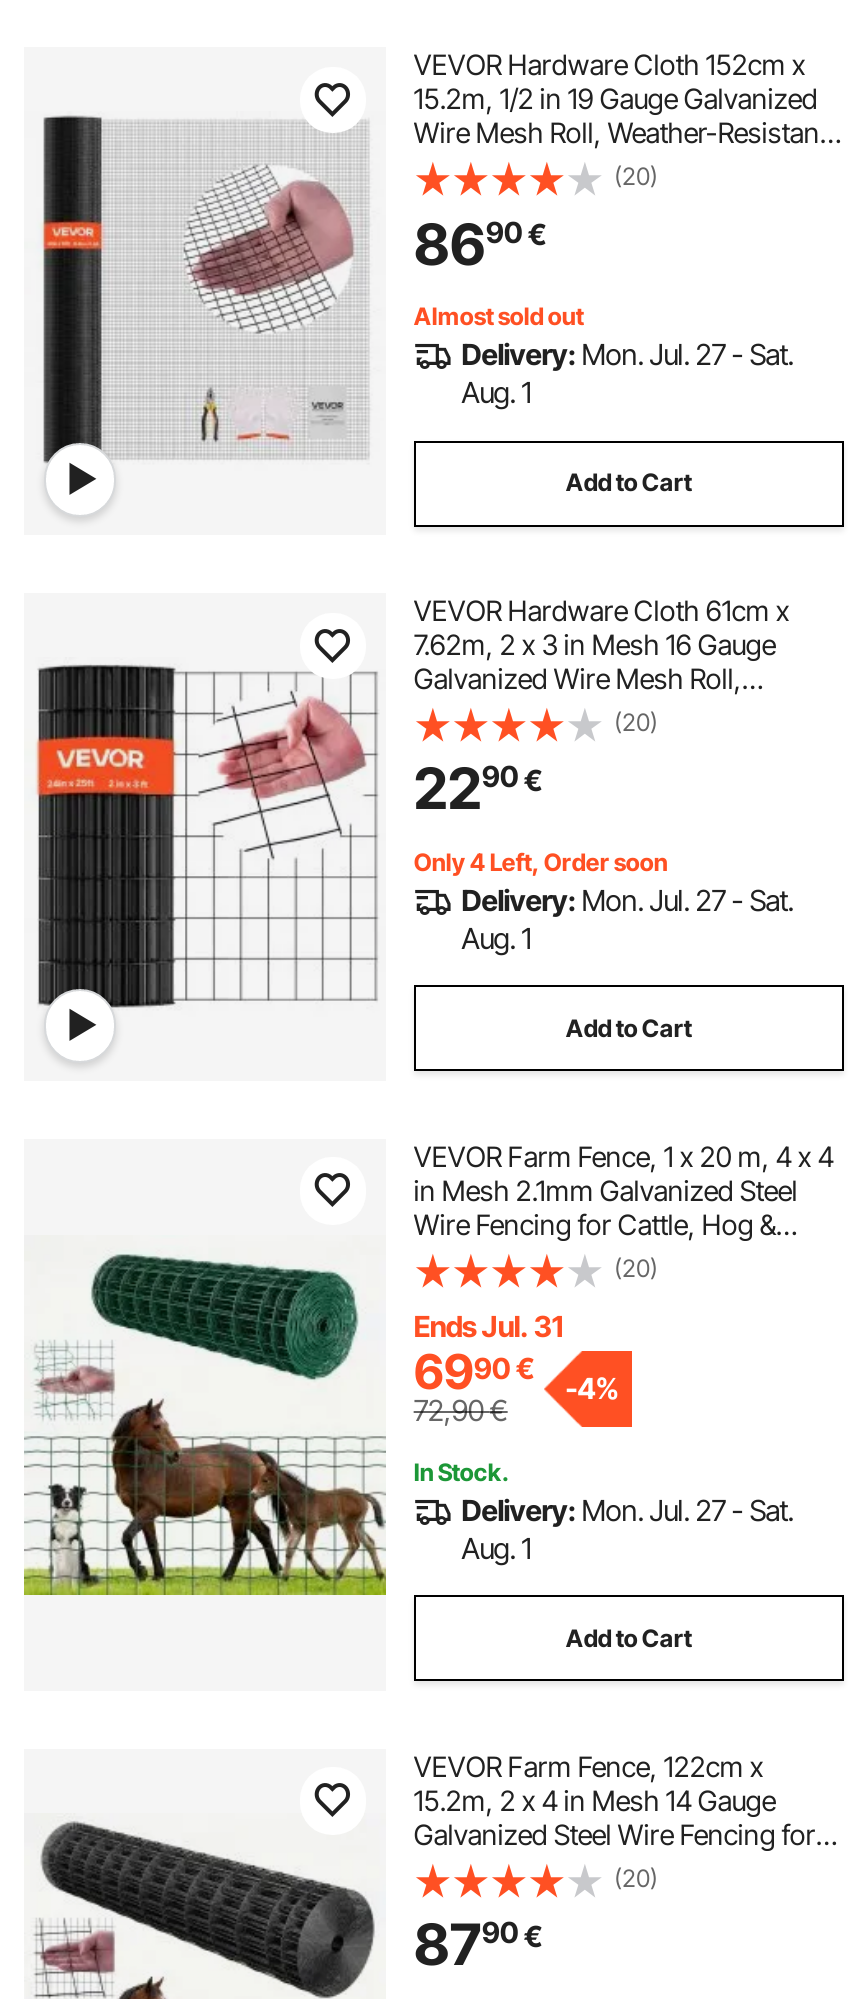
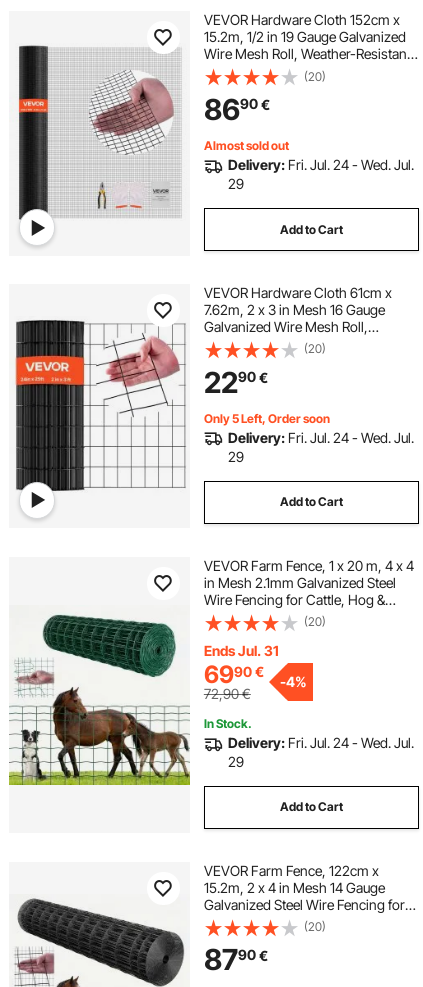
- Delivery: Mon. Jul. 27 - Sat.
- Aug. 1
+ Delivery: Fri. Jul. 24 - Wed. Jul.
+ 29

- Only 4 Left, Order soon
- Delivery: Mon. Jul. 27 - Sat.
- Aug. 1
+ Only 5 Left, Order soon
+ Delivery: Fri. Jul. 24 - Wed. Jul.
+ 29

- Delivery: Mon. Jul. 27 - Sat.
- Aug. 1
+ Delivery: Fri. Jul. 24 - Wed. Jul.
+ 29
